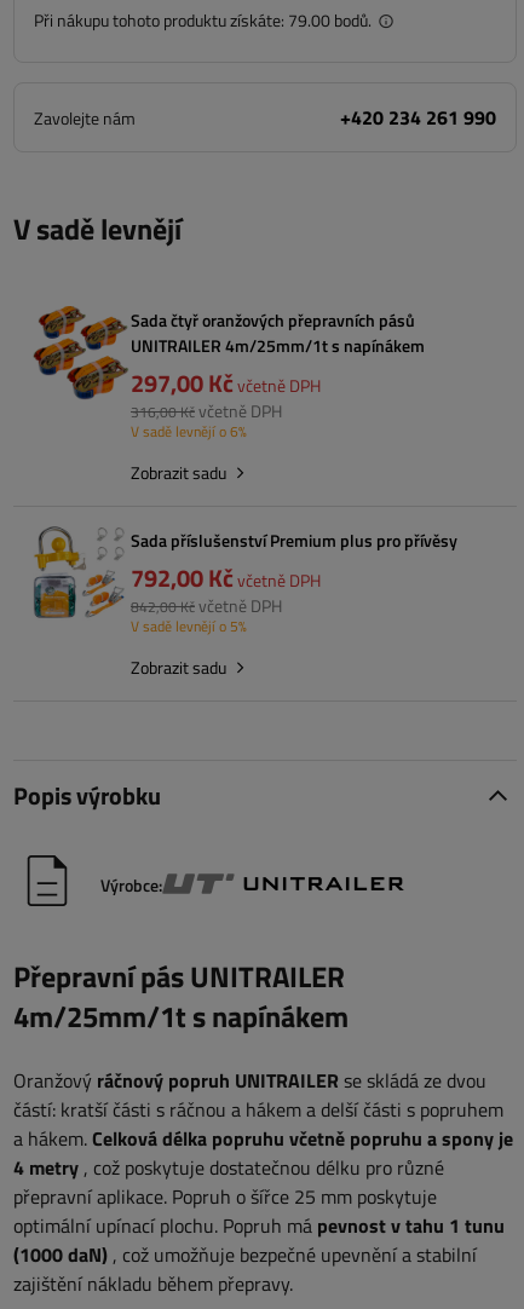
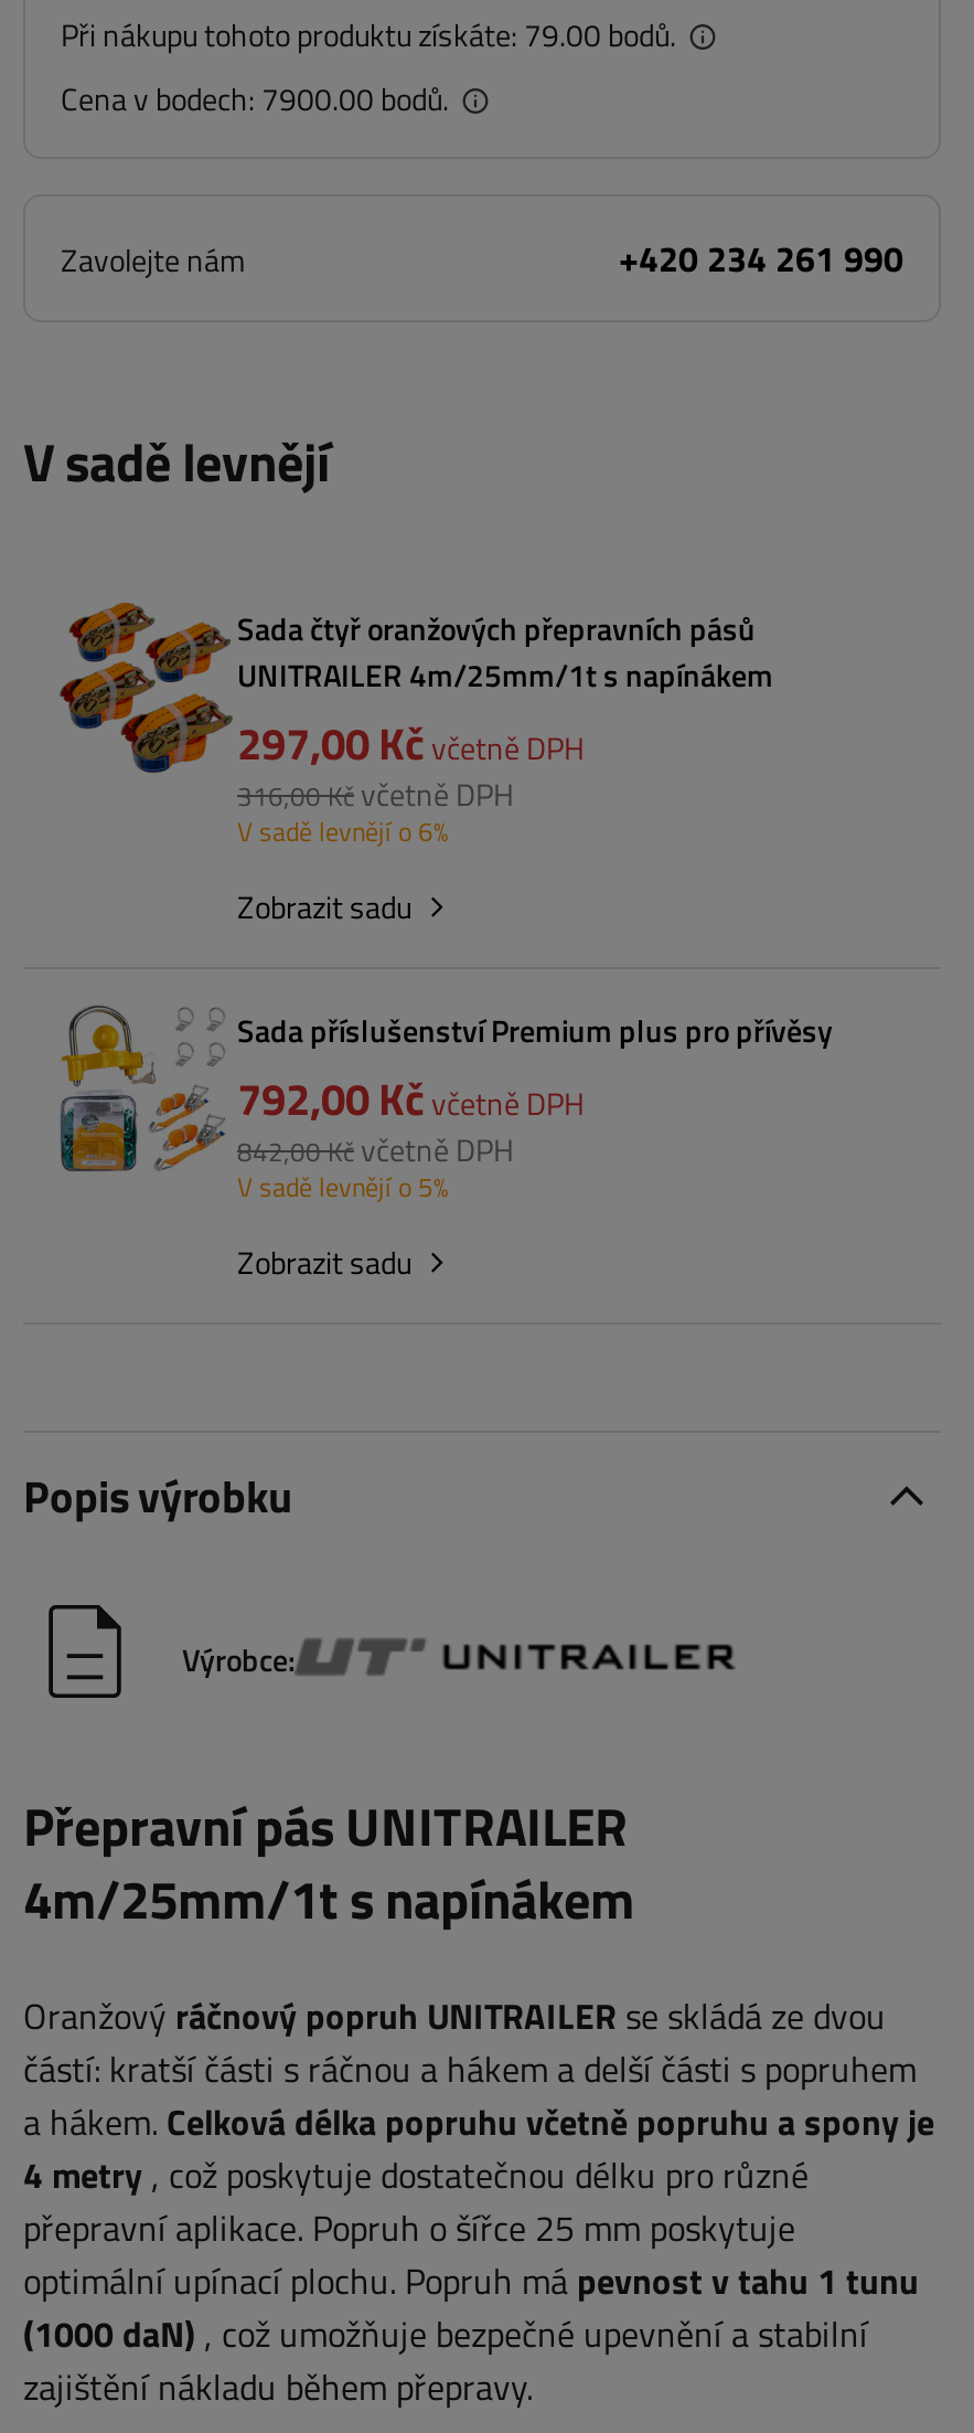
+ Cena v bodech: 7900.00 bodů.
